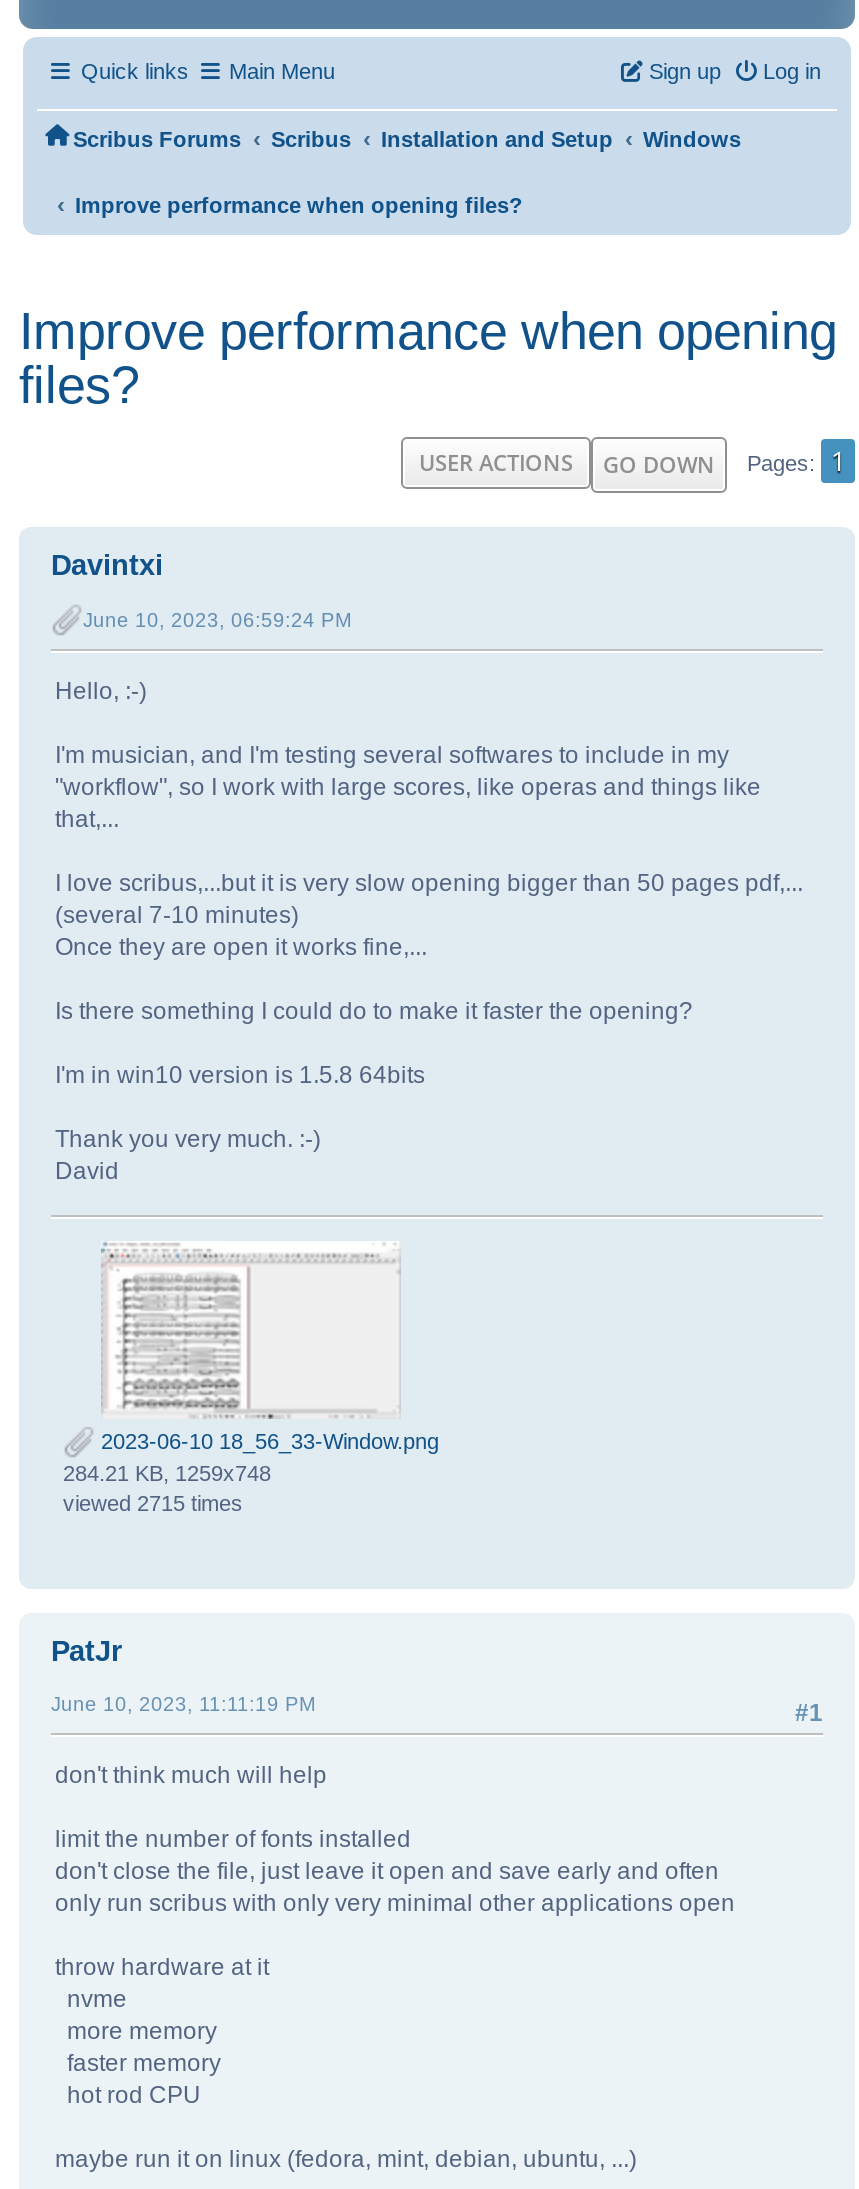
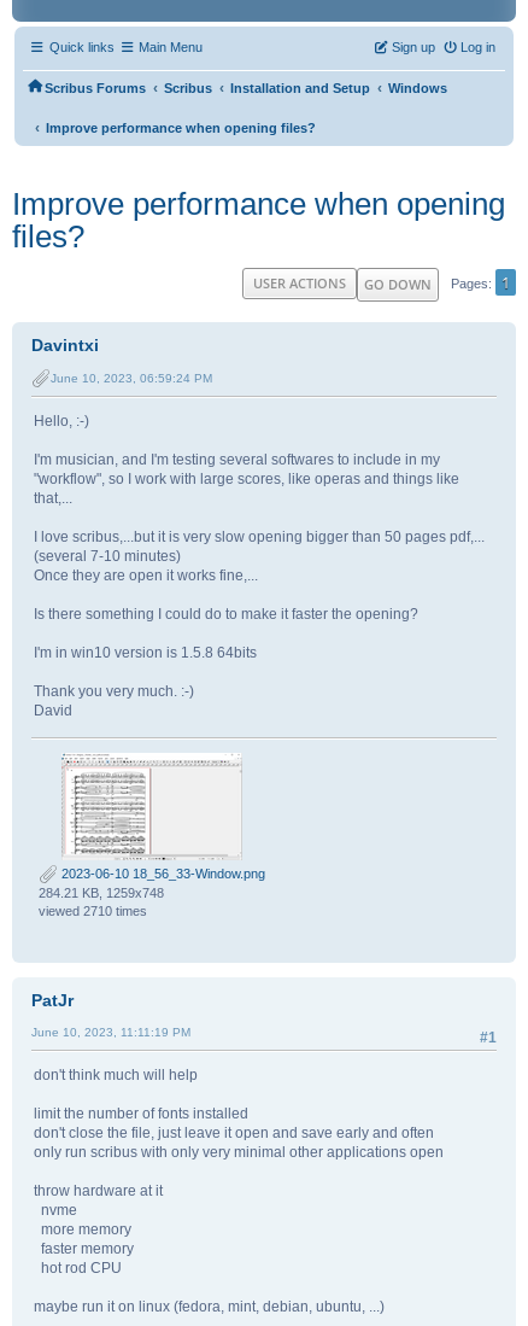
- viewed 2715 times
+ viewed 2710 times
